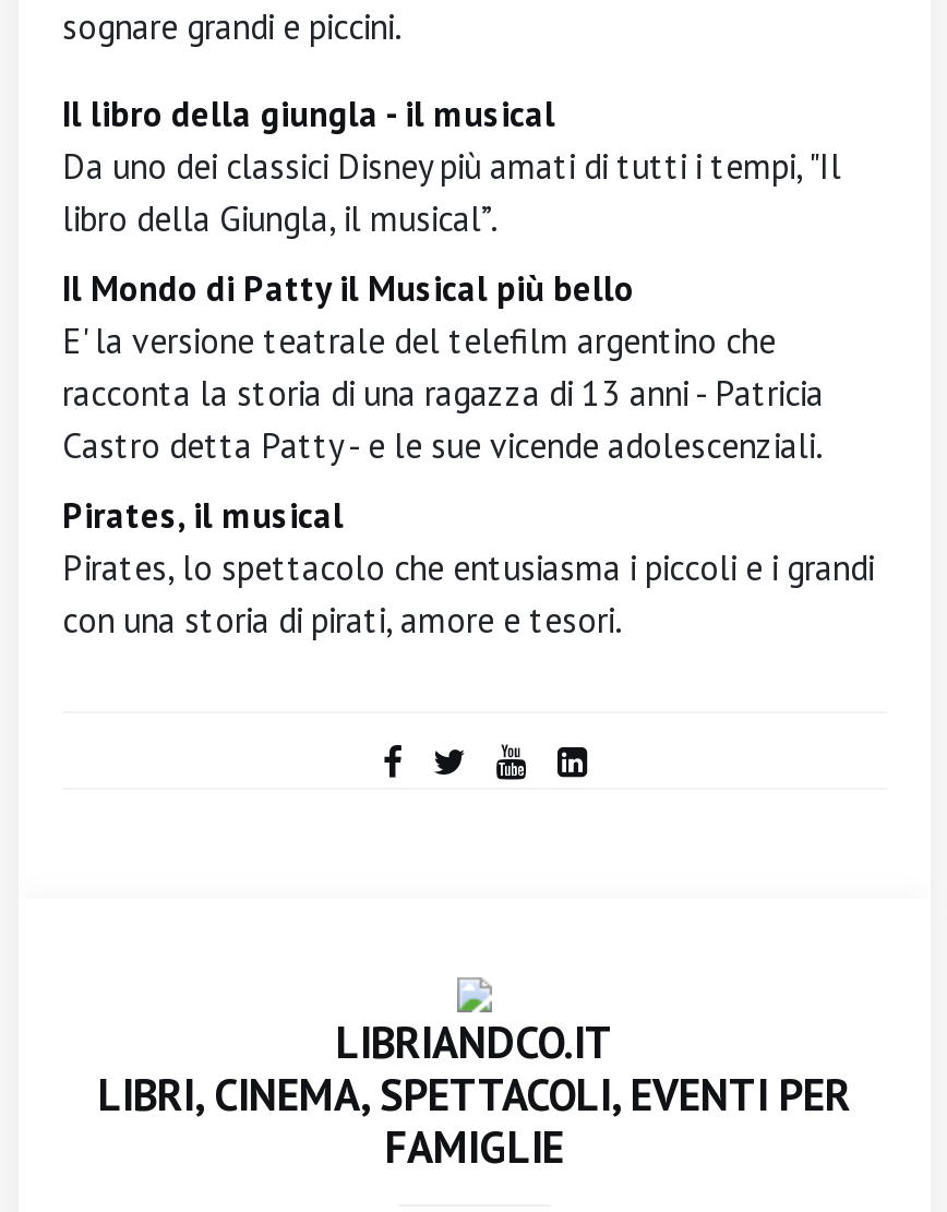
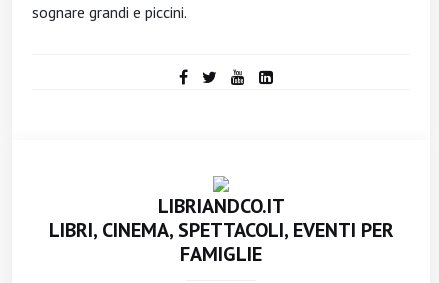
- Il libro della giungla - il musical
- Da uno dei classici Disney più amati di tutti i tempi, "Il
- libro della Giungla, il musical”.
- Il Mondo di Patty il Musical più bello
- E' la versione teatrale del telefilm argentino che
- racconta la storia di una ragazza di 13 anni - Patricia
- Castro detta Patty - e le sue vicende adolescenziali.
- Pirates, il musical
- Pirates, lo spettacolo che entusiasma i piccoli e i grandi
- con una storia di pirati, amore e tesori.
